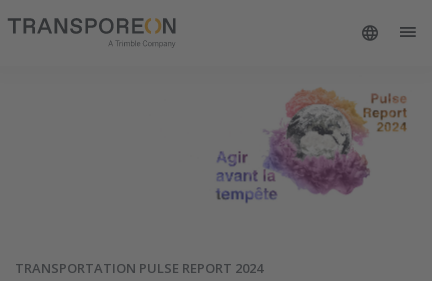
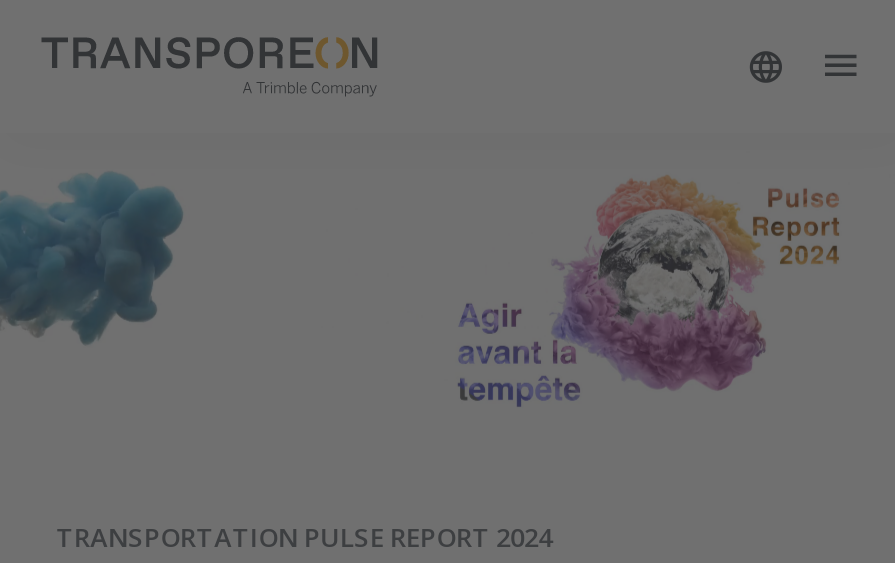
+ [image]
